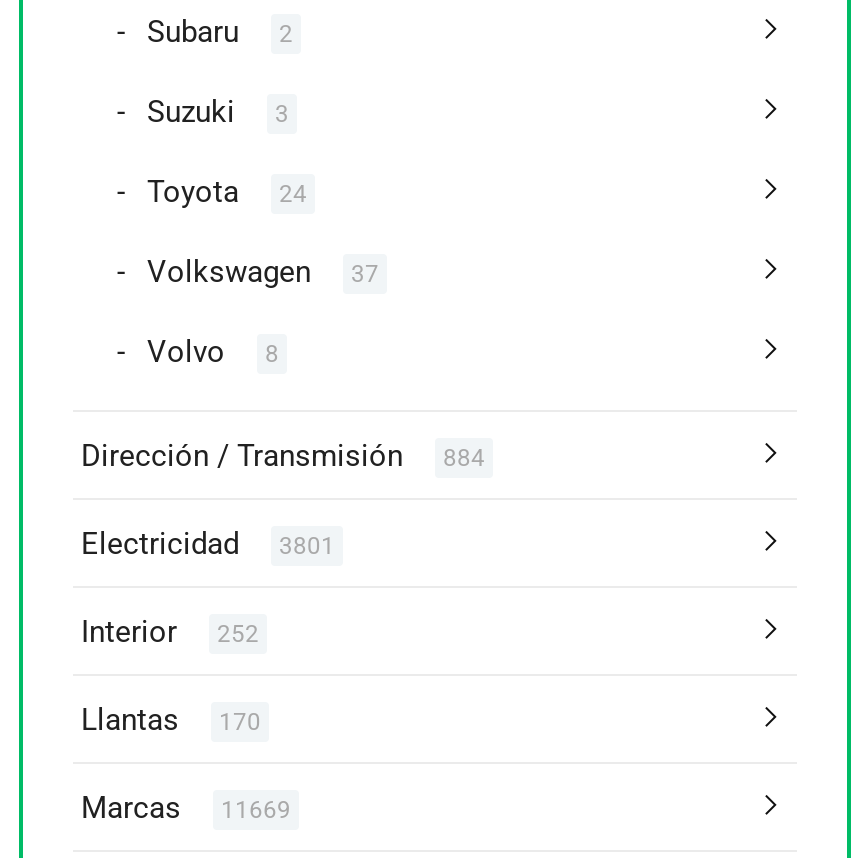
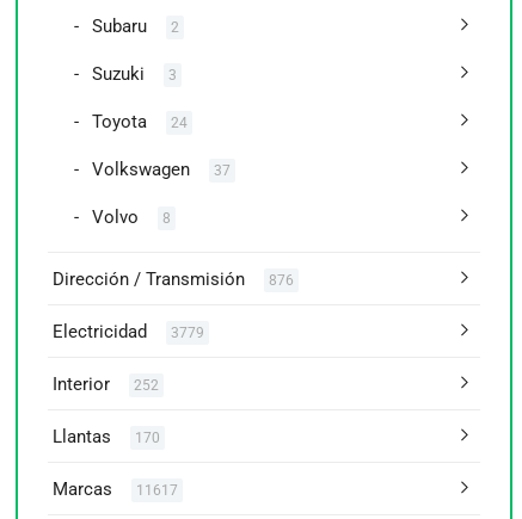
- Dirección / Transmisión 884
+ Dirección / Transmisión 876

- Electricidad 3801
+ Electricidad 3779

- Marcas 11669
+ Marcas 11617
